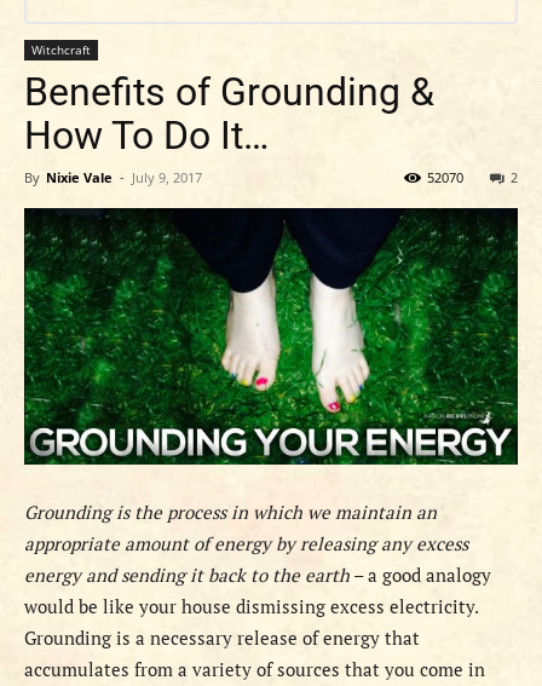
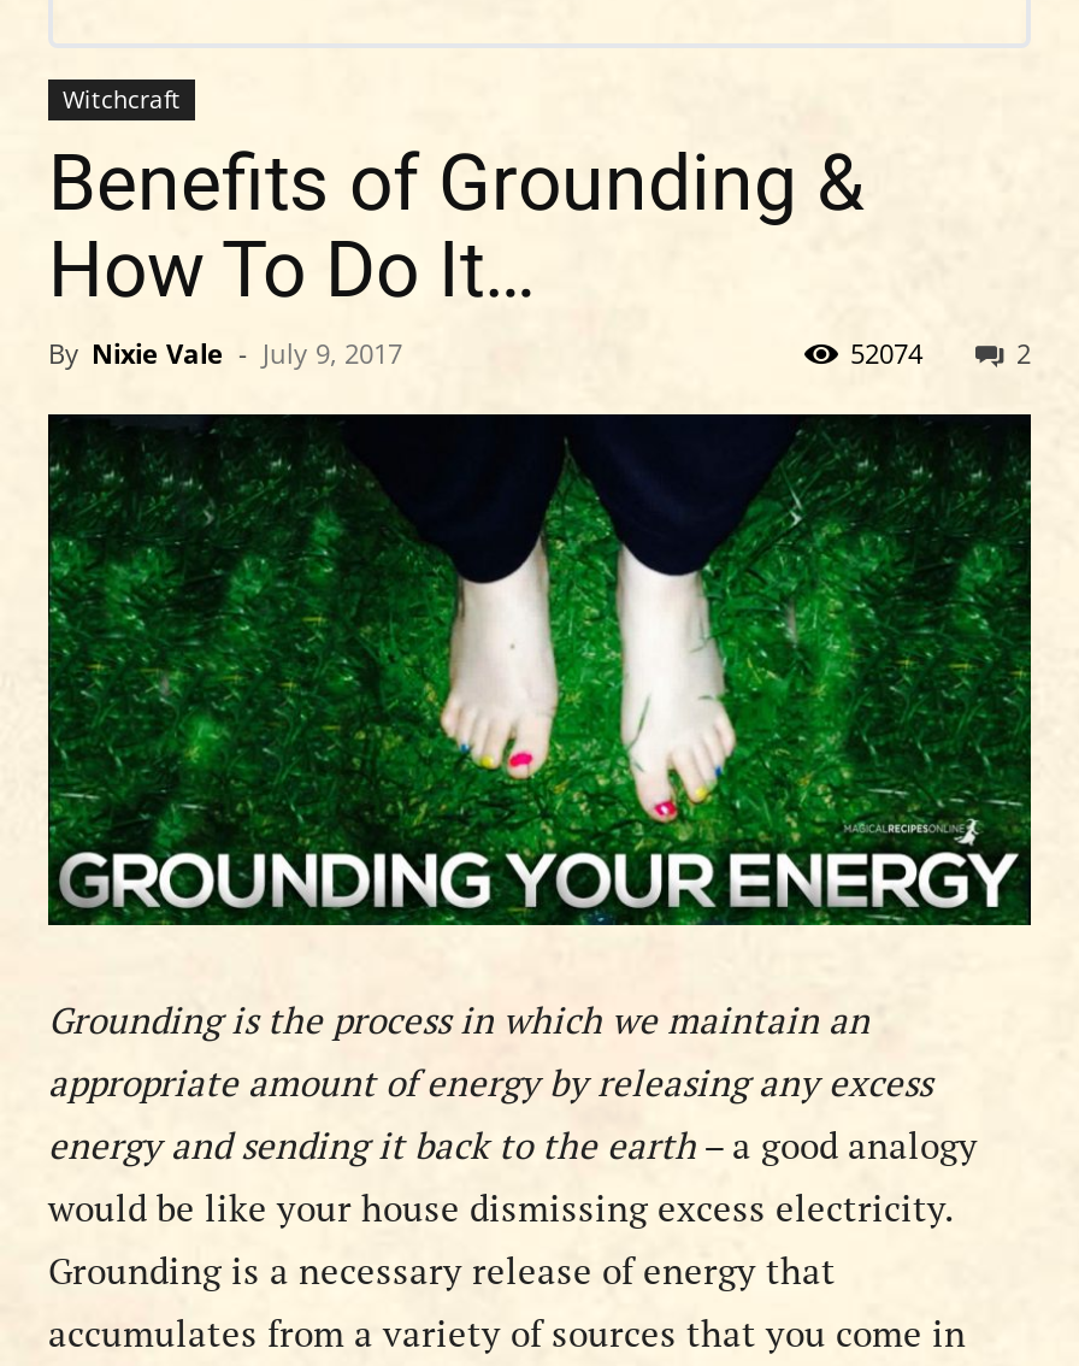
- 52070
+ 52074
